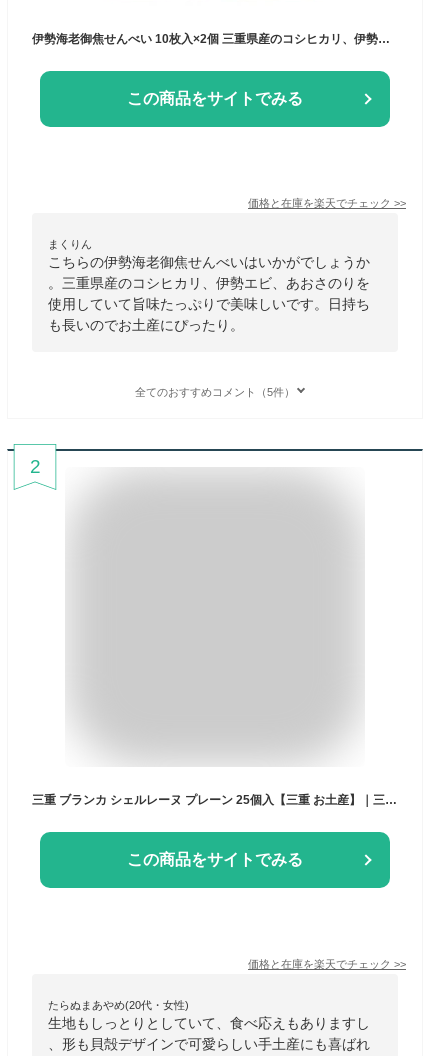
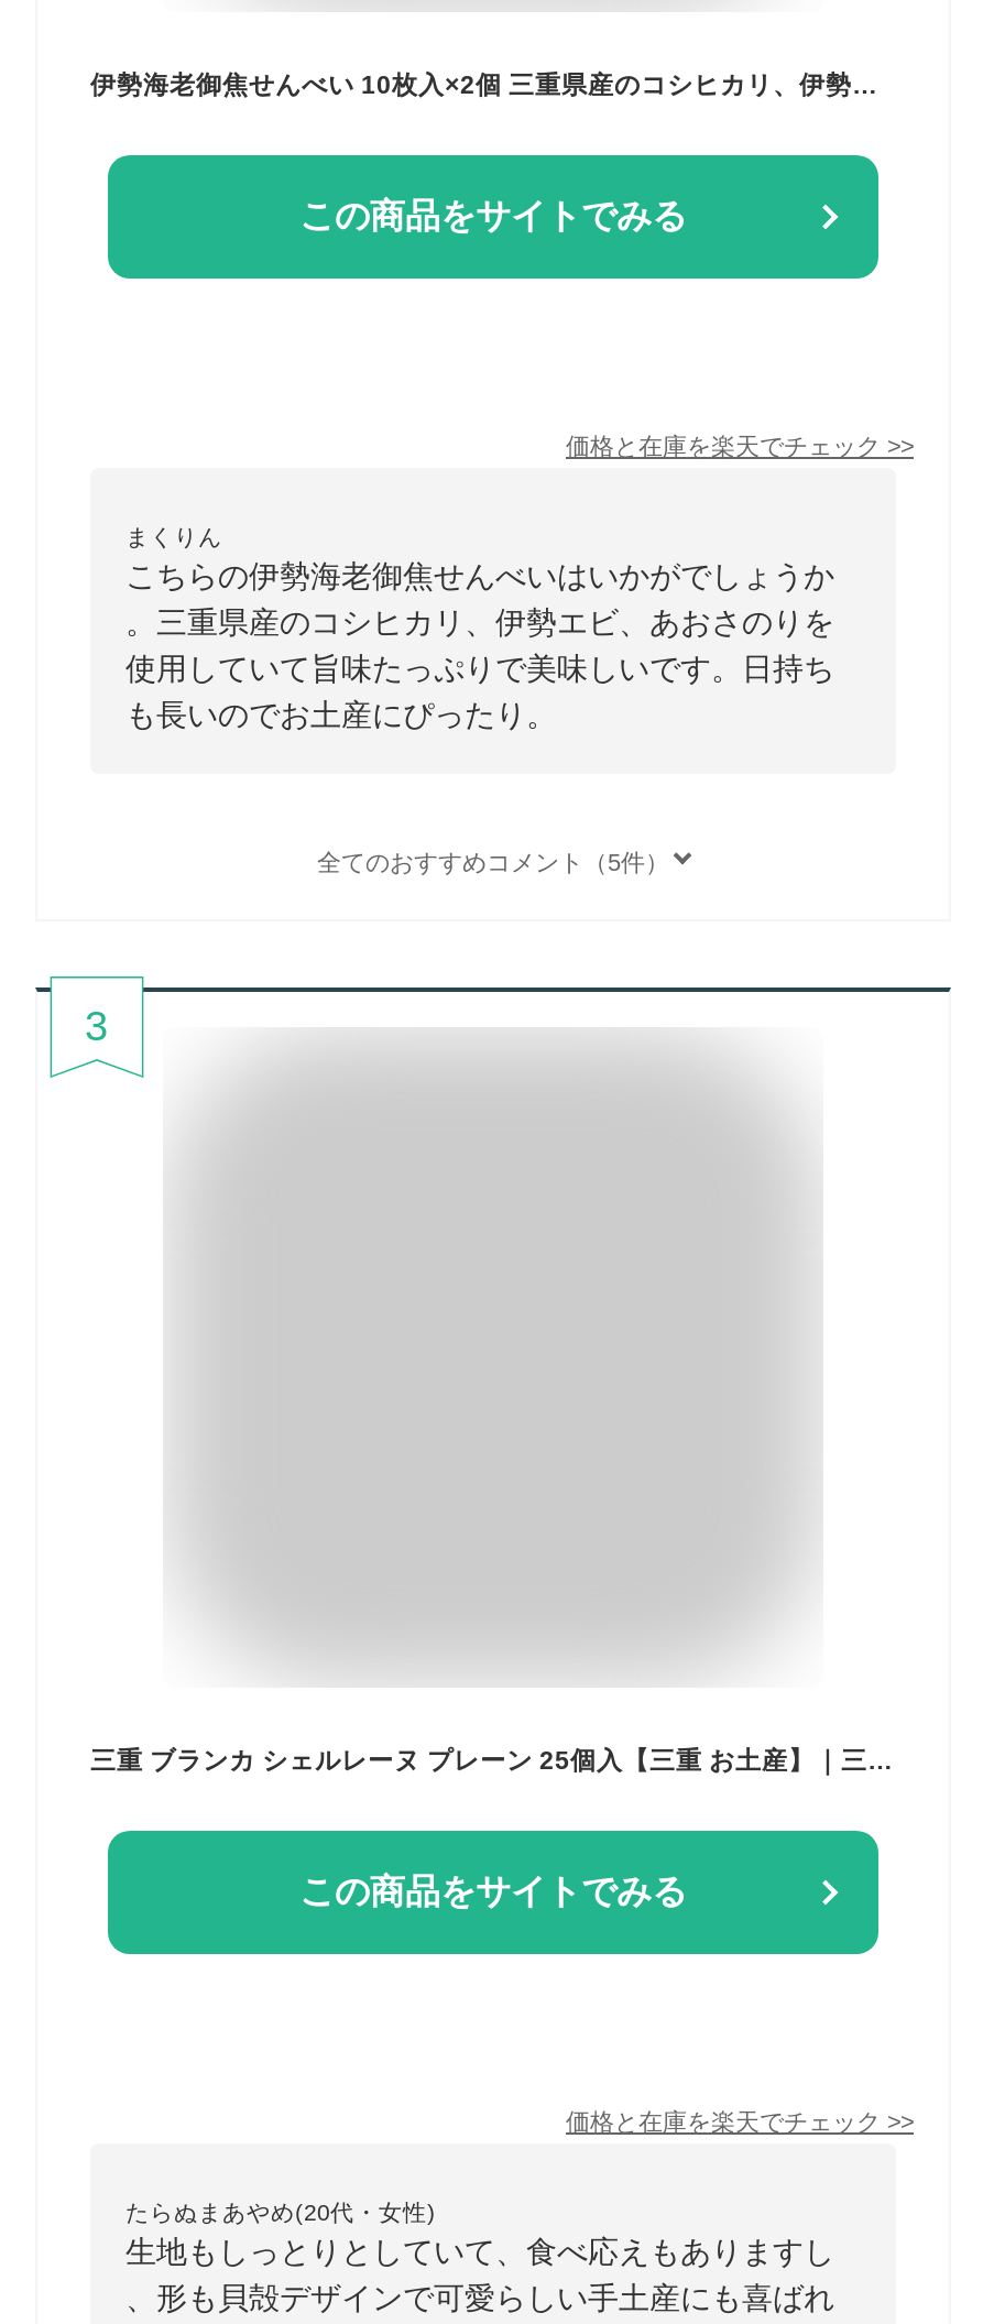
- 2
+ 3
